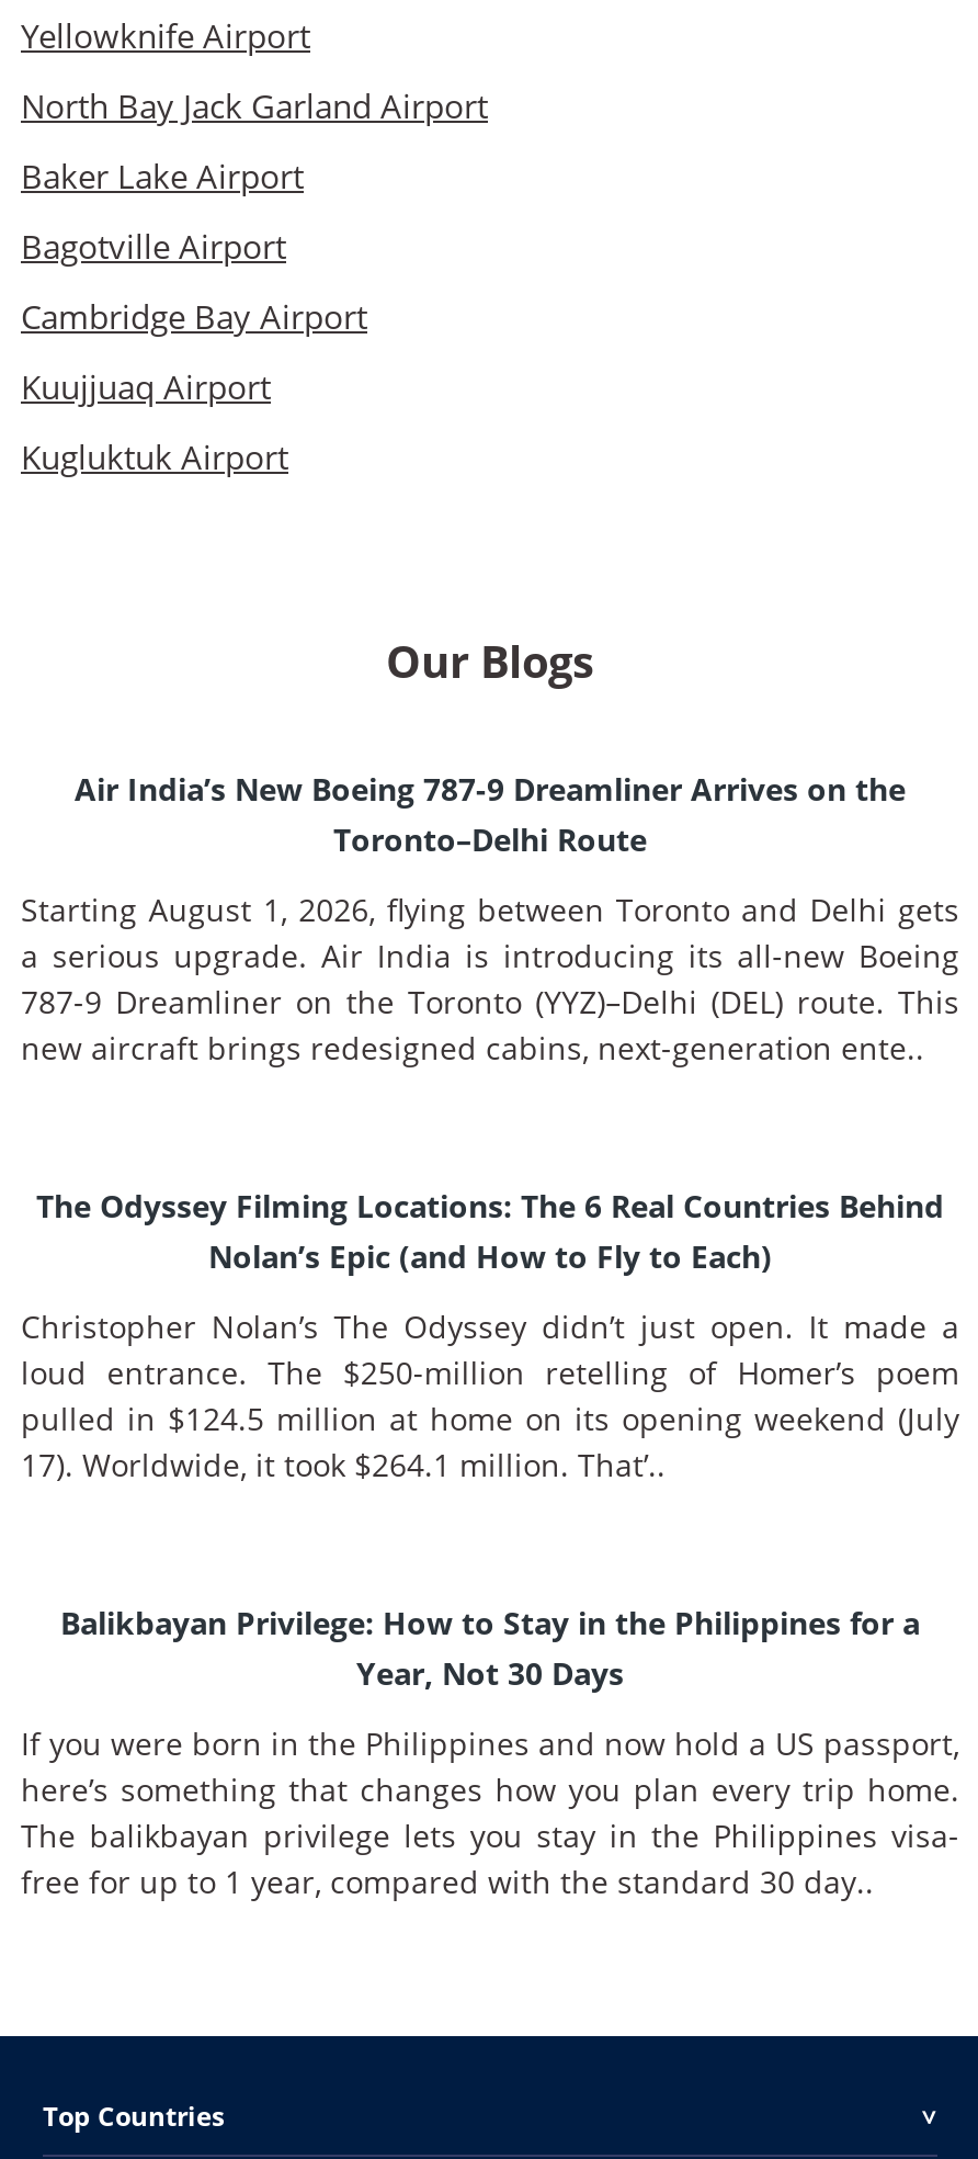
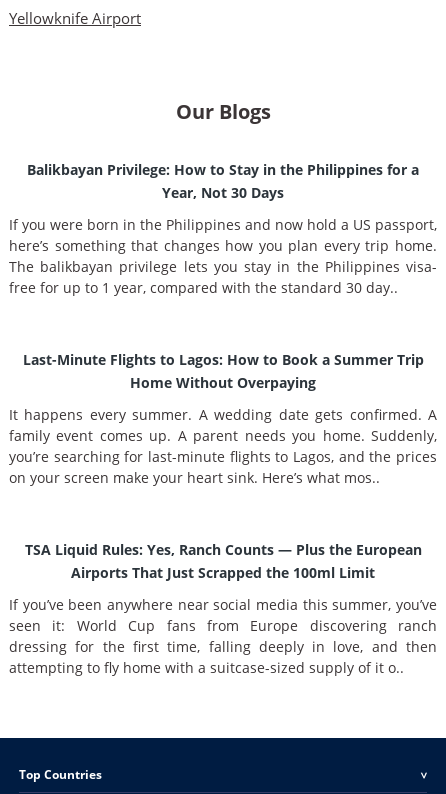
- North Bay Jack Garland Airport
- Baker Lake Airport
- Bagotville Airport
- Cambridge Bay Airport
- Kuujjuaq Airport
- Kugluktuk Airport

- Air India’s New Boeing 787-9 Dreamliner Arrives on the
- Toronto–Delhi Route
- Starting August 1, 2026, flying between Toronto and Delhi gets
- a serious upgrade. Air India is introducing its all-new Boeing
- 787-9 Dreamliner on the Toronto (YYZ)–Delhi (DEL) route. This
- new aircraft brings redesigned cabins, next-generation ente..

- The Odyssey Filming Locations: The 6 Real Countries Behind
- Nolan’s Epic (and How to Fly to Each)
- Christopher Nolan’s The Odyssey didn’t just open. It made a
- loud entrance. The $250-million retelling of Homer’s poem
- pulled in $124.5 million at home on its opening weekend (July
- 17). Worldwide, it took $264.1 million. That’..

moved up: Balikbayan Privilege: How to Stay in the Philippines for a | Year, Not 30 Days | If you were born in the Philippines and now hold a US passport, | here’s something that changes how you plan every trip home. | The balikbayan privilege lets you stay in the Philippines visa- | free for up to 1 year, compared with the standard 30 day..

+ Last-Minute Flights to Lagos: How to Book a Summer Trip
+ Home Without Overpaying
+ It happens every summer. A wedding date gets confirmed. A
+ family event comes up. A parent needs you home. Suddenly,
+ you’re searching for last-minute flights to Lagos, and the prices
+ on your screen make your heart sink. Here’s what mos..

+ TSA Liquid Rules: Yes, Ranch Counts — Plus the European
+ Airports That Just Scrapped the 100ml Limit
+ If you’ve been anywhere near social media this summer, you’ve
+ seen it: World Cup fans from Europe discovering ranch
+ dressing for the first time, falling deeply in love, and then
+ attempting to fly home with a suitcase-sized supply of it o..
